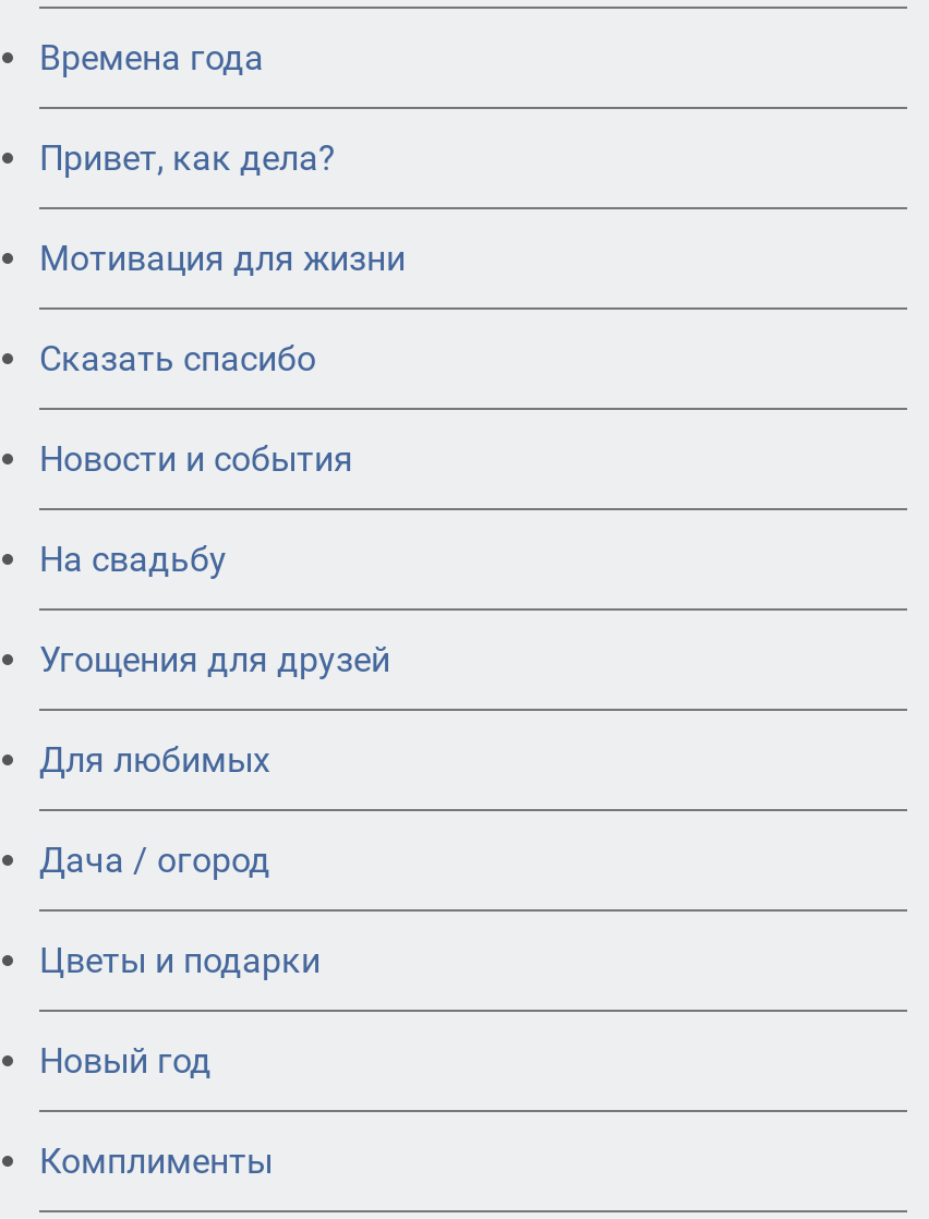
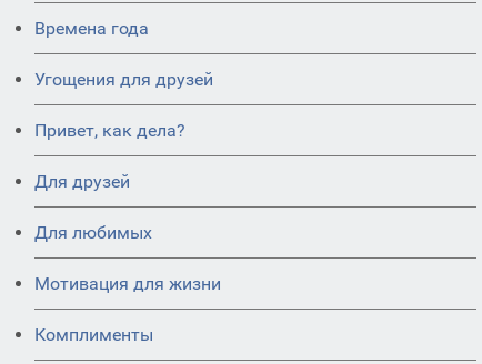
moved down: Привет, как дела?

moved down: Мотивация для жизни

- Сказать спасибо
- Новости и события
- На свадьбу

+ Для друзей

- Дача / огород
- Цветы и подарки
- Новый год
